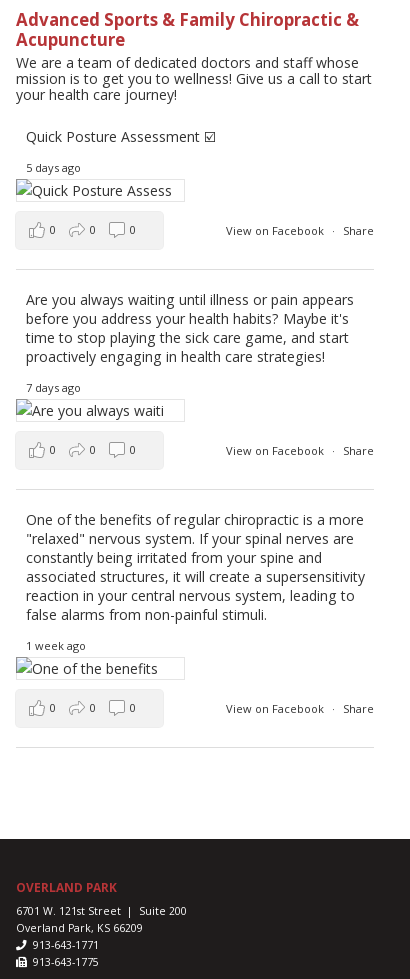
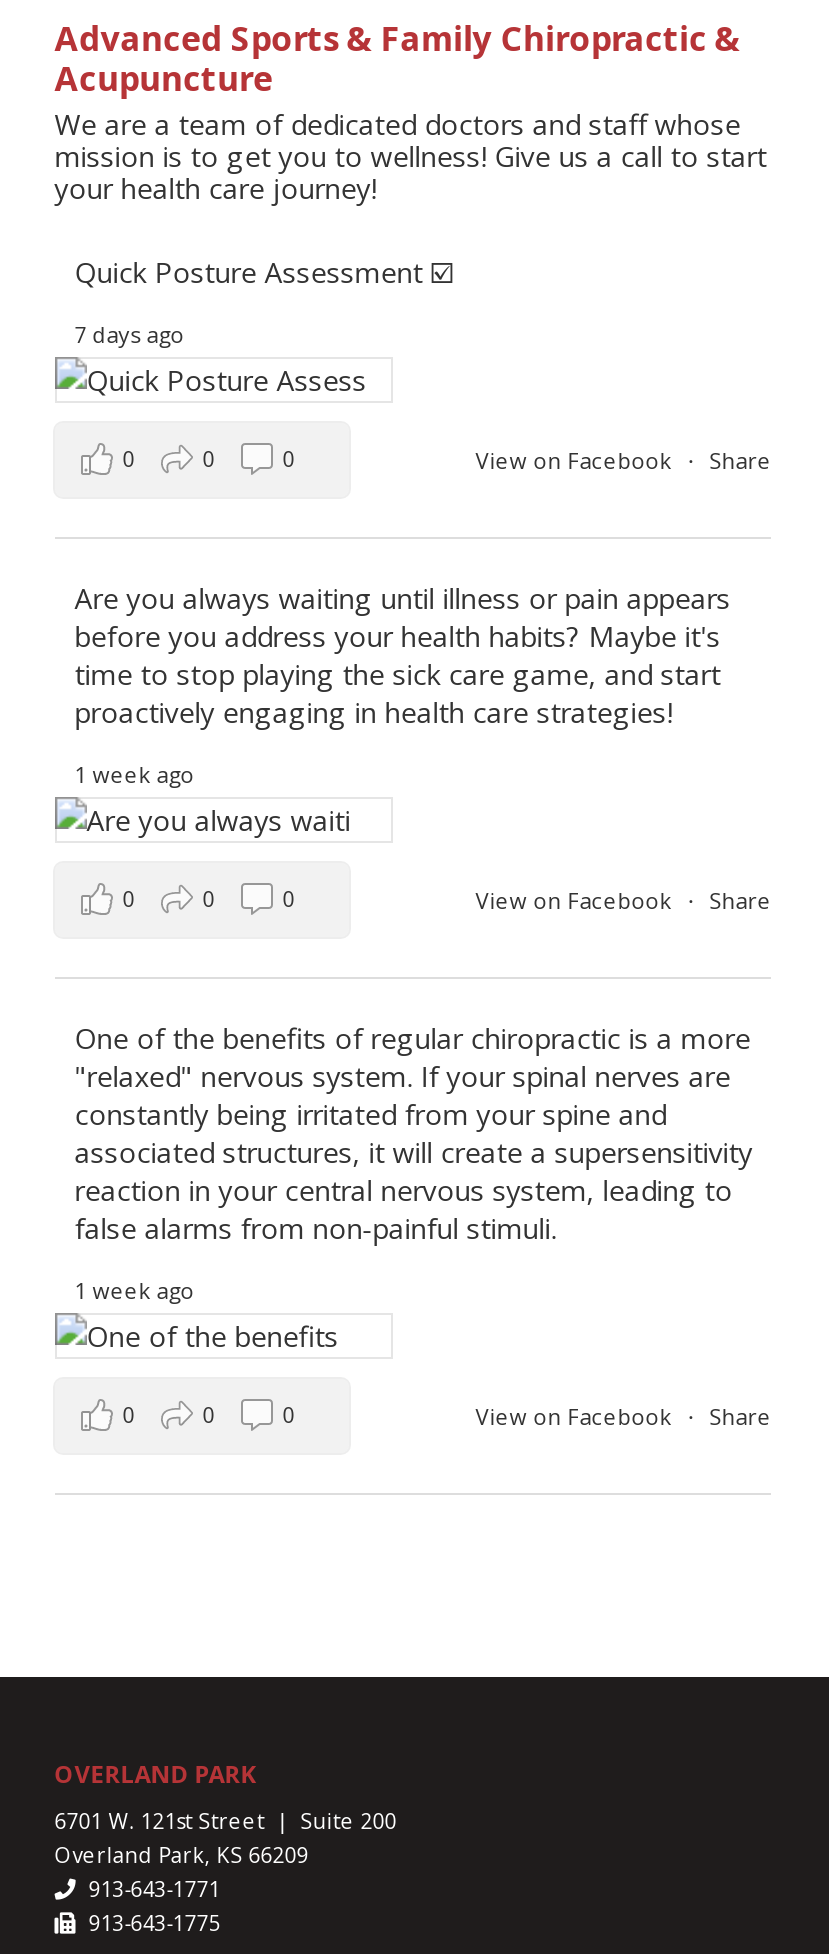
- 5 days ago
+ 7 days ago

- 7 days ago
+ 1 week ago
